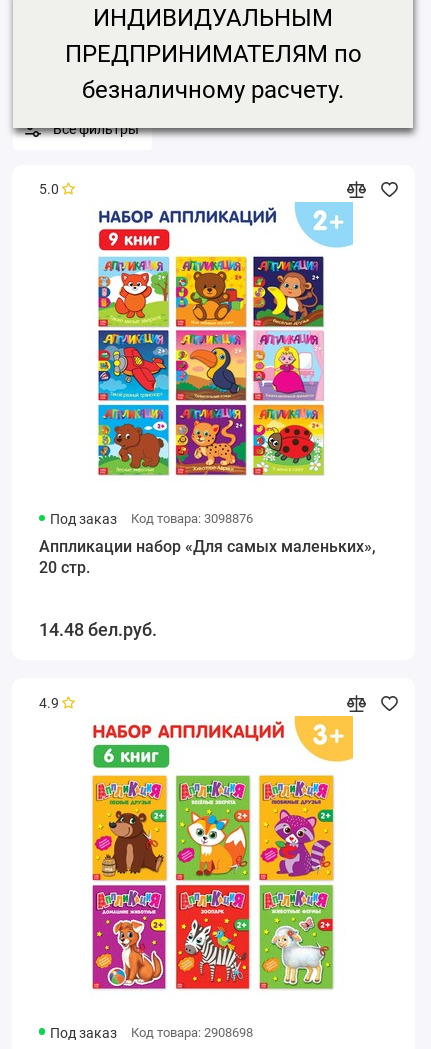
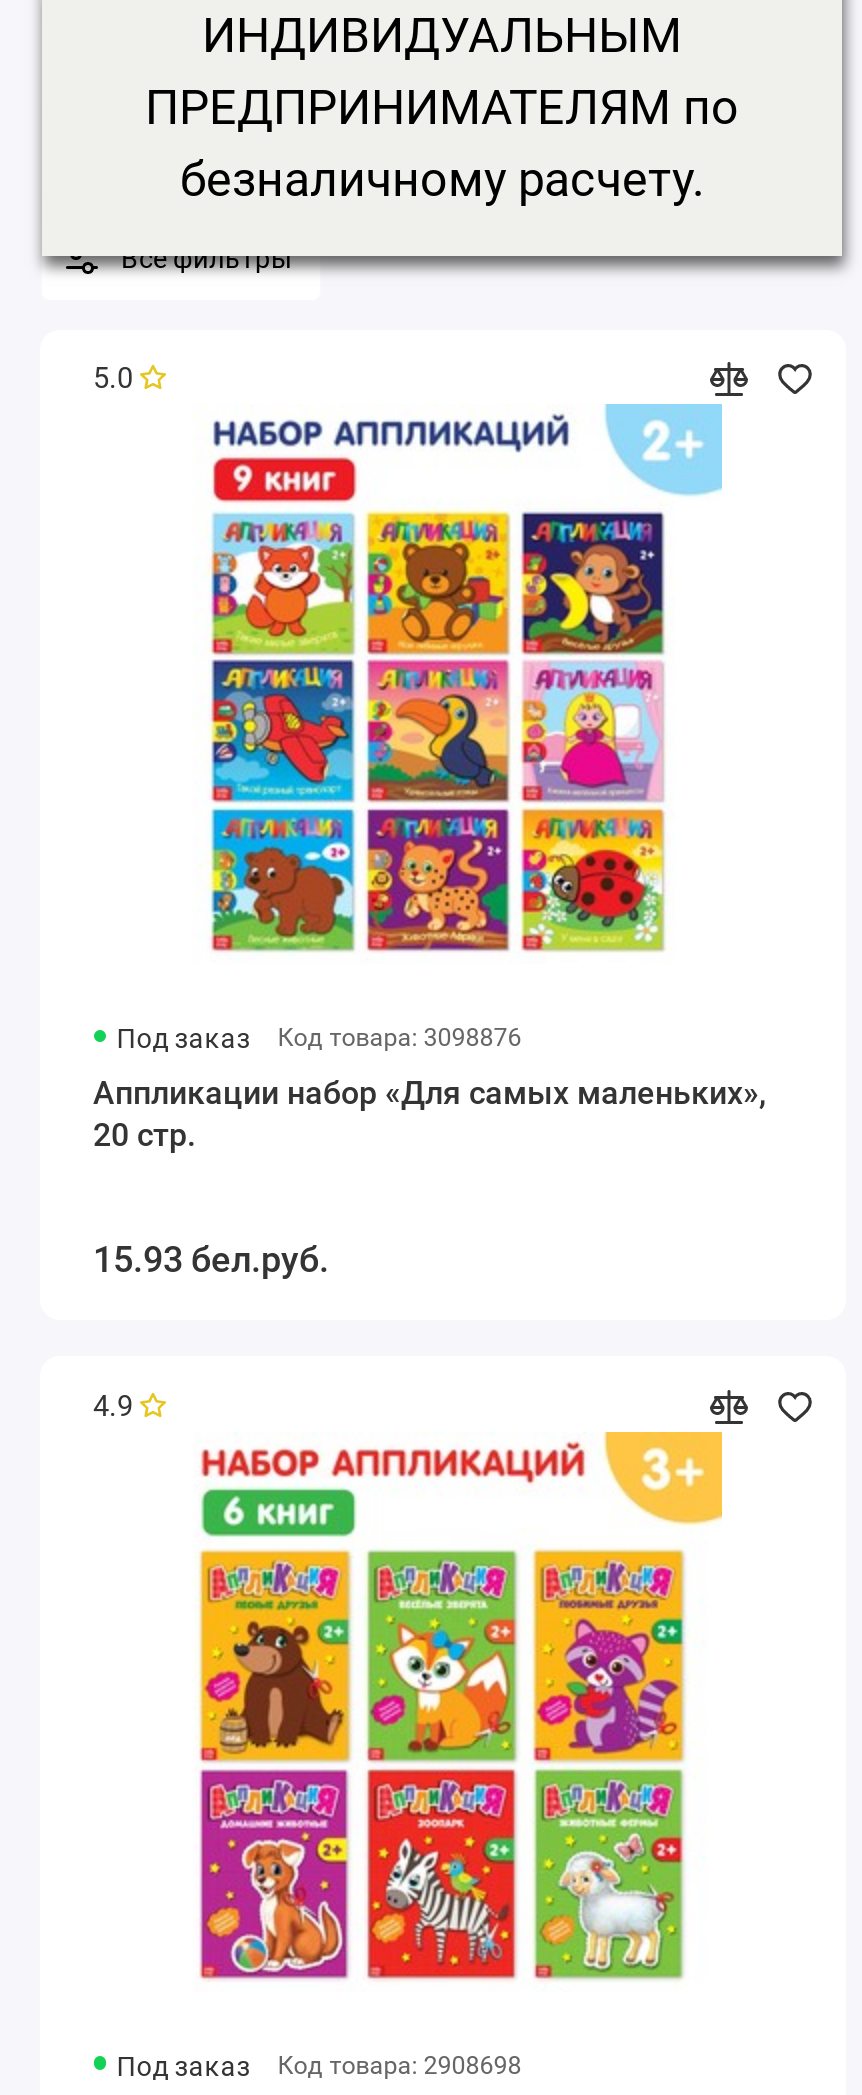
- 14.48 бел.руб.
+ 15.93 бел.руб.
